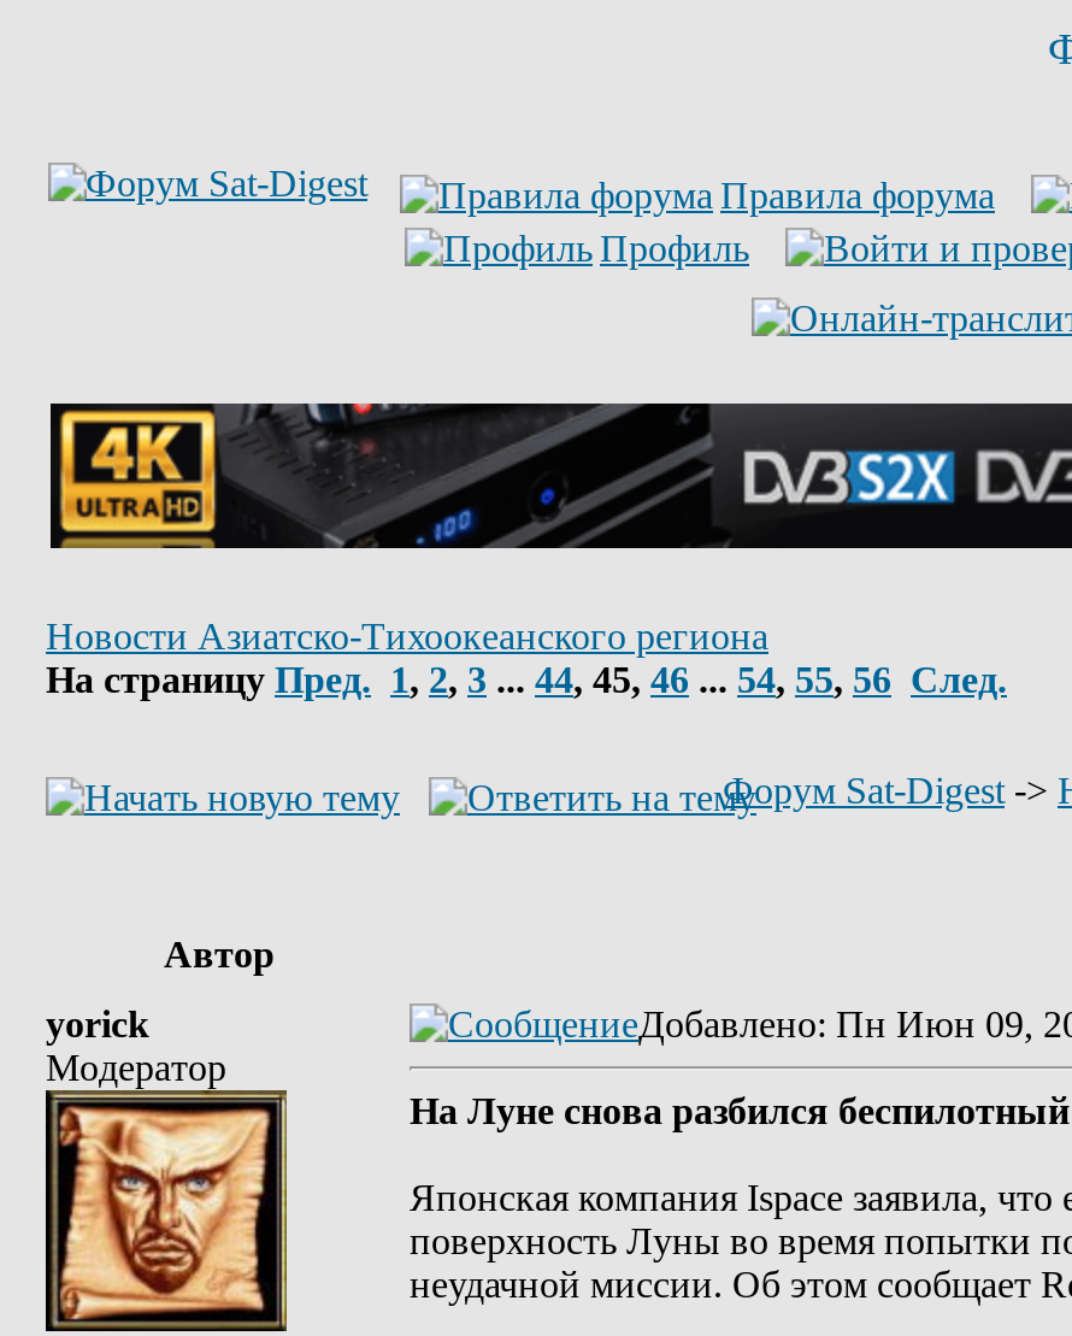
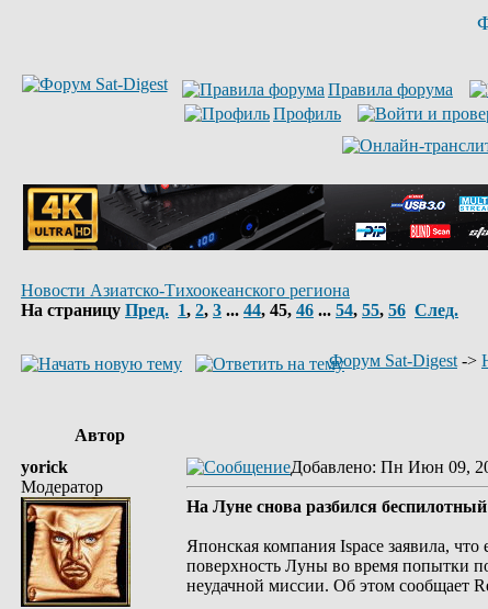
- [image]
+ [image]
